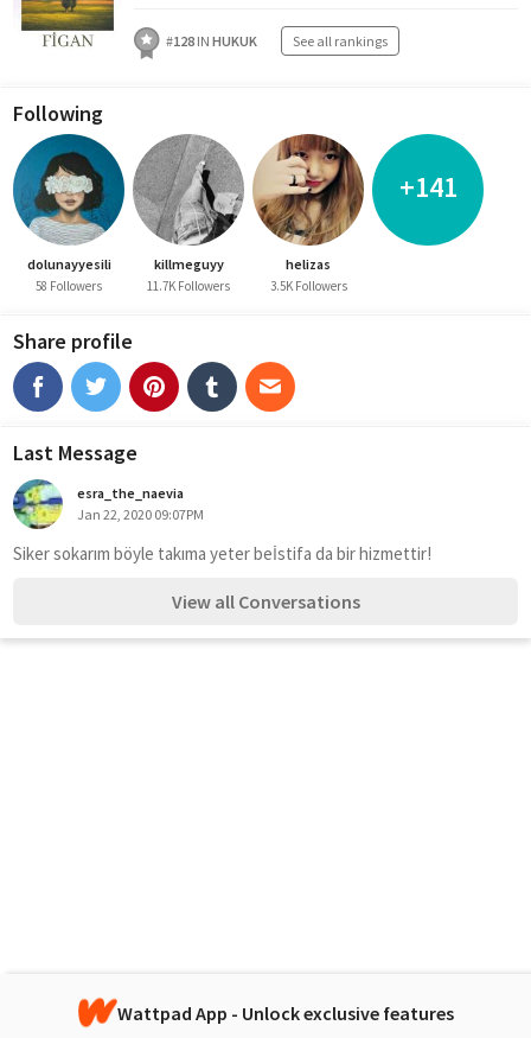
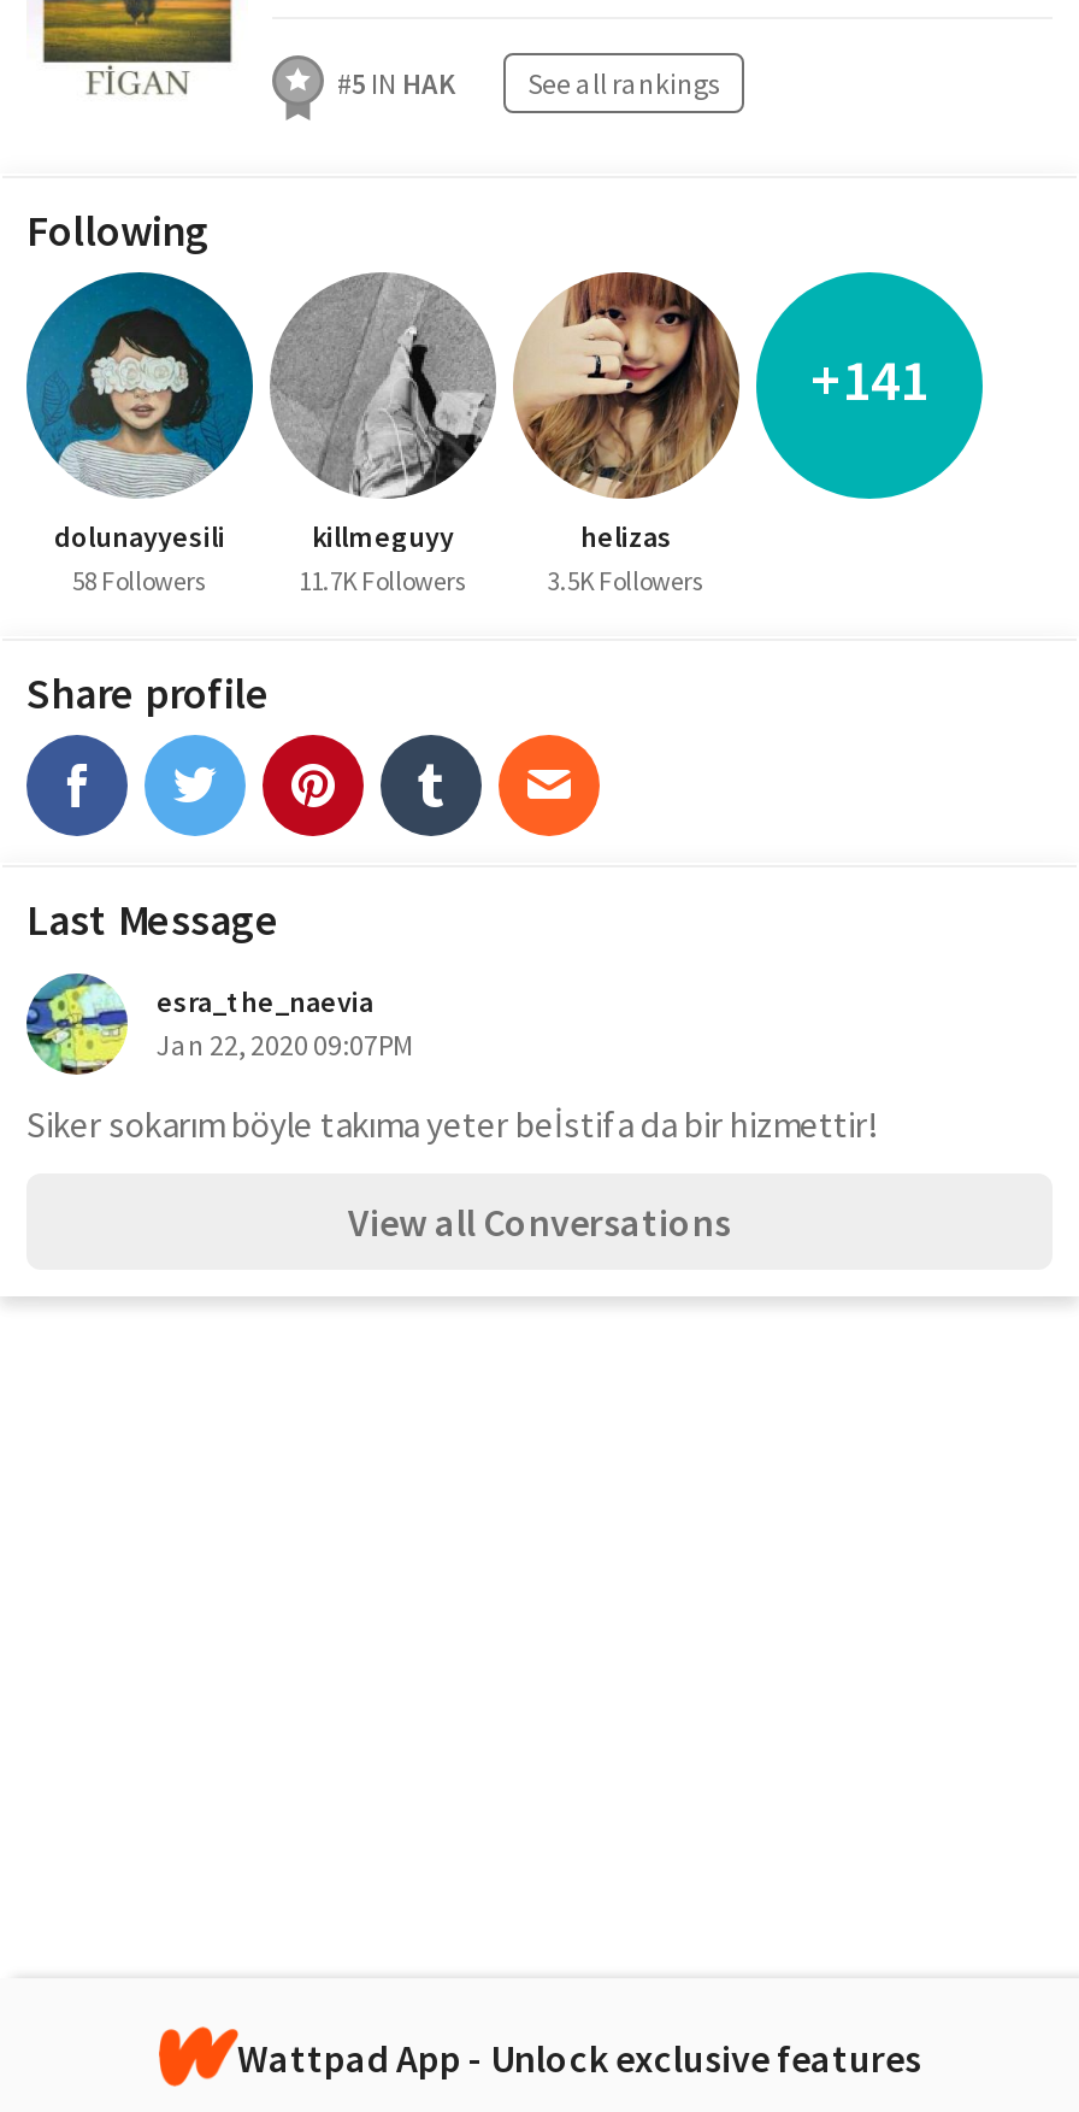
- #128 IN HUKUK See all rankings
+ #5 IN HAK See all rankings
